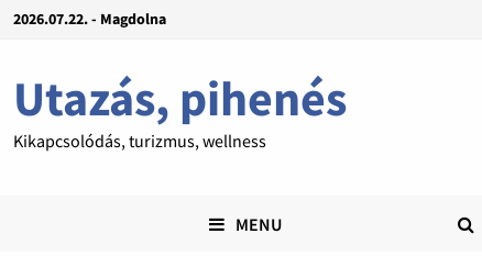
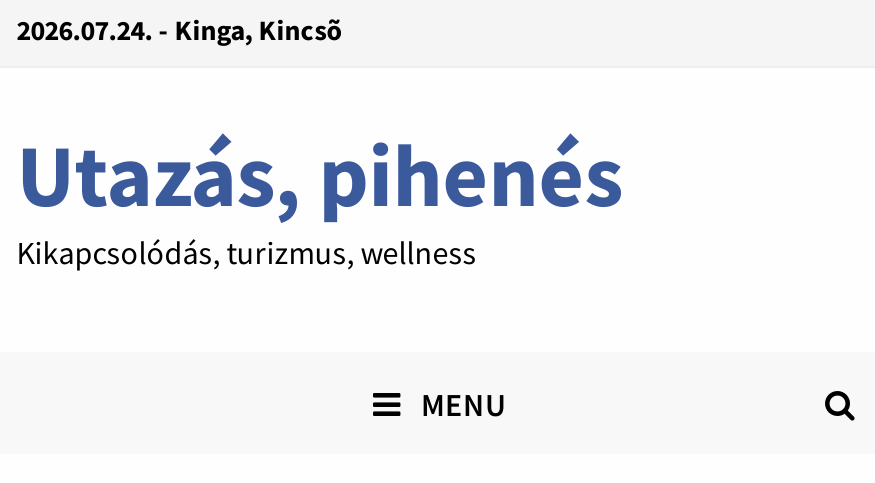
- 2026.07.22. - Magdolna
+ 2026.07.24. - Kinga, Kincsõ
